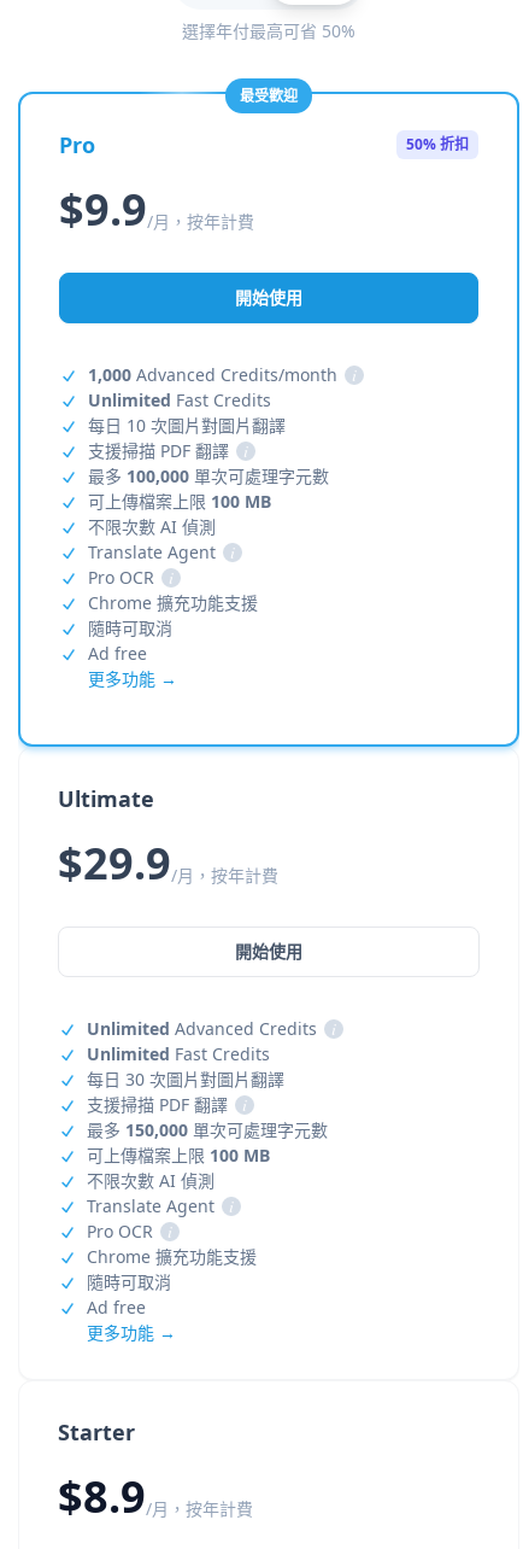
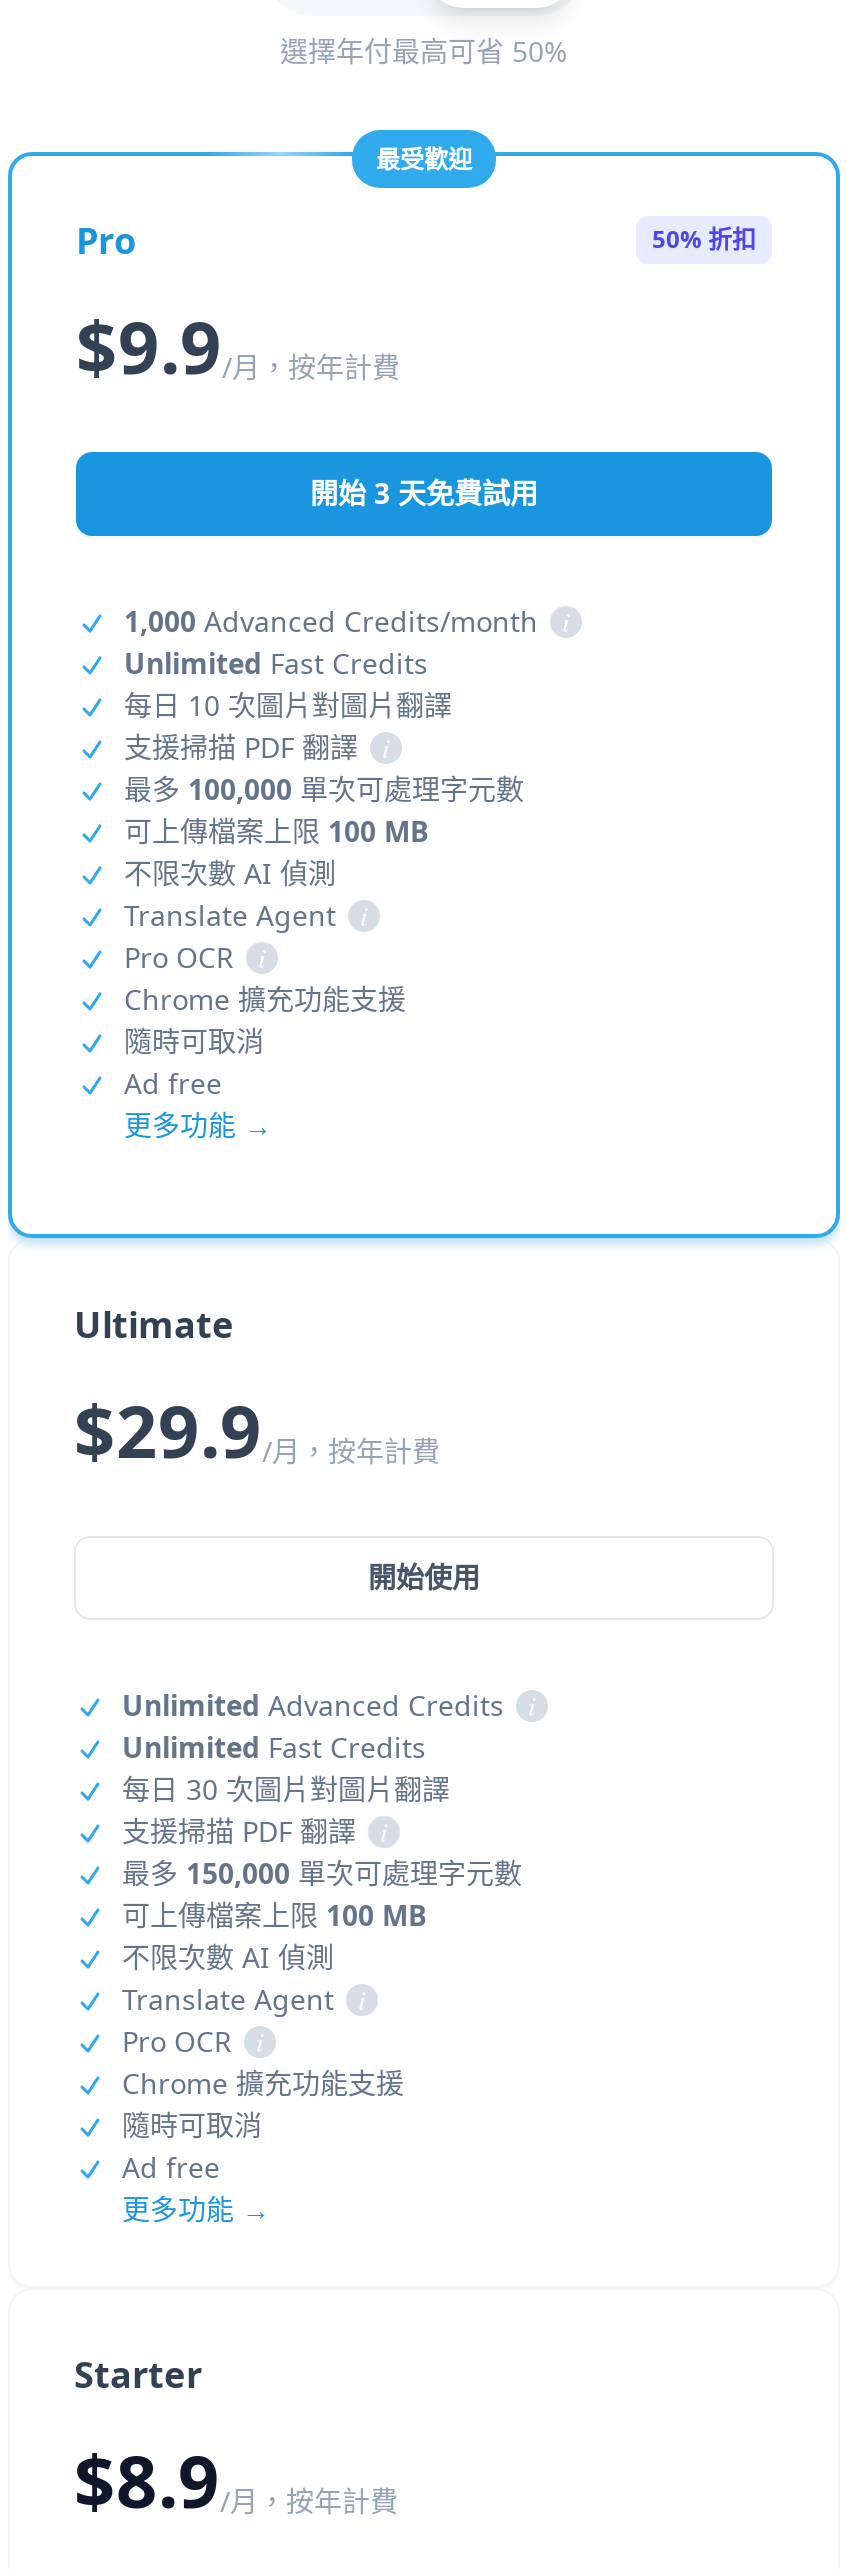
- 開始使用
+ 開始 3 天免費試用
